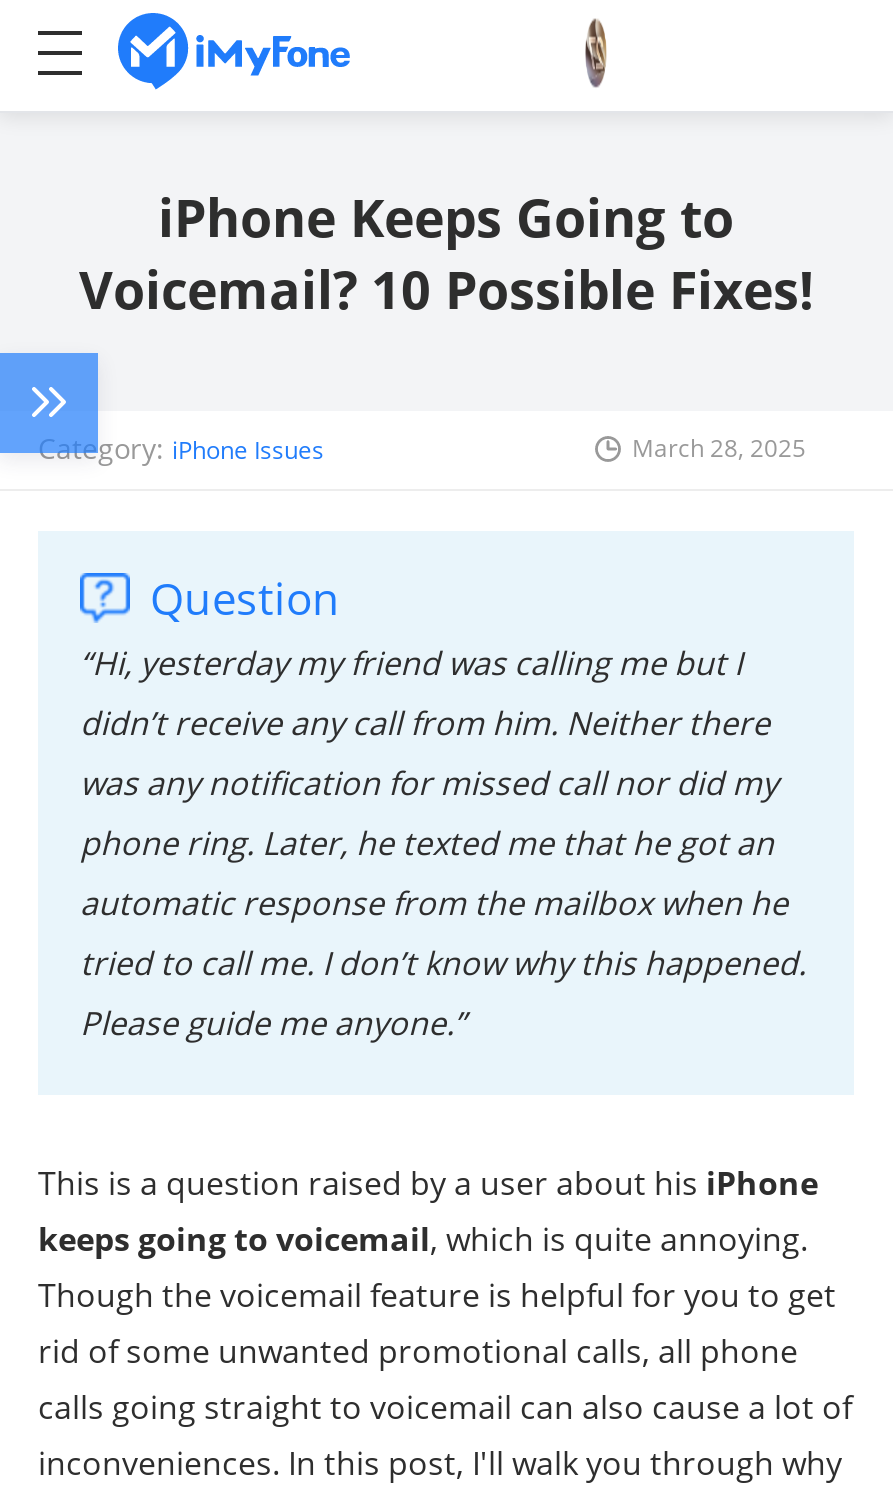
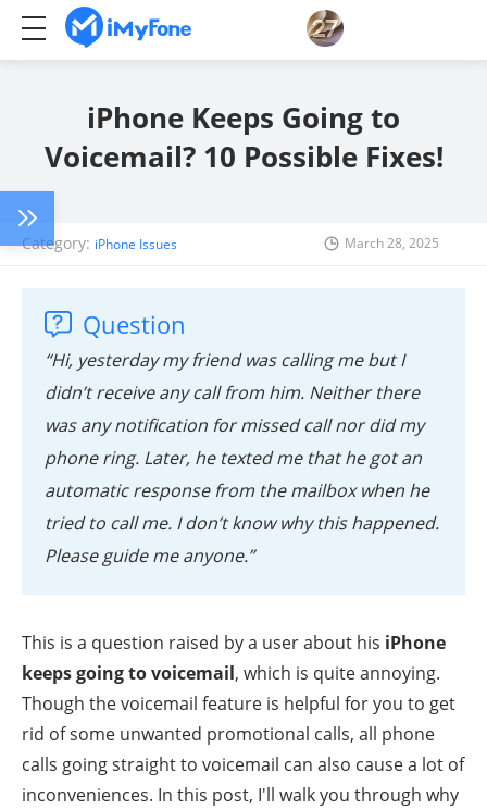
- [image]
+ [image]
